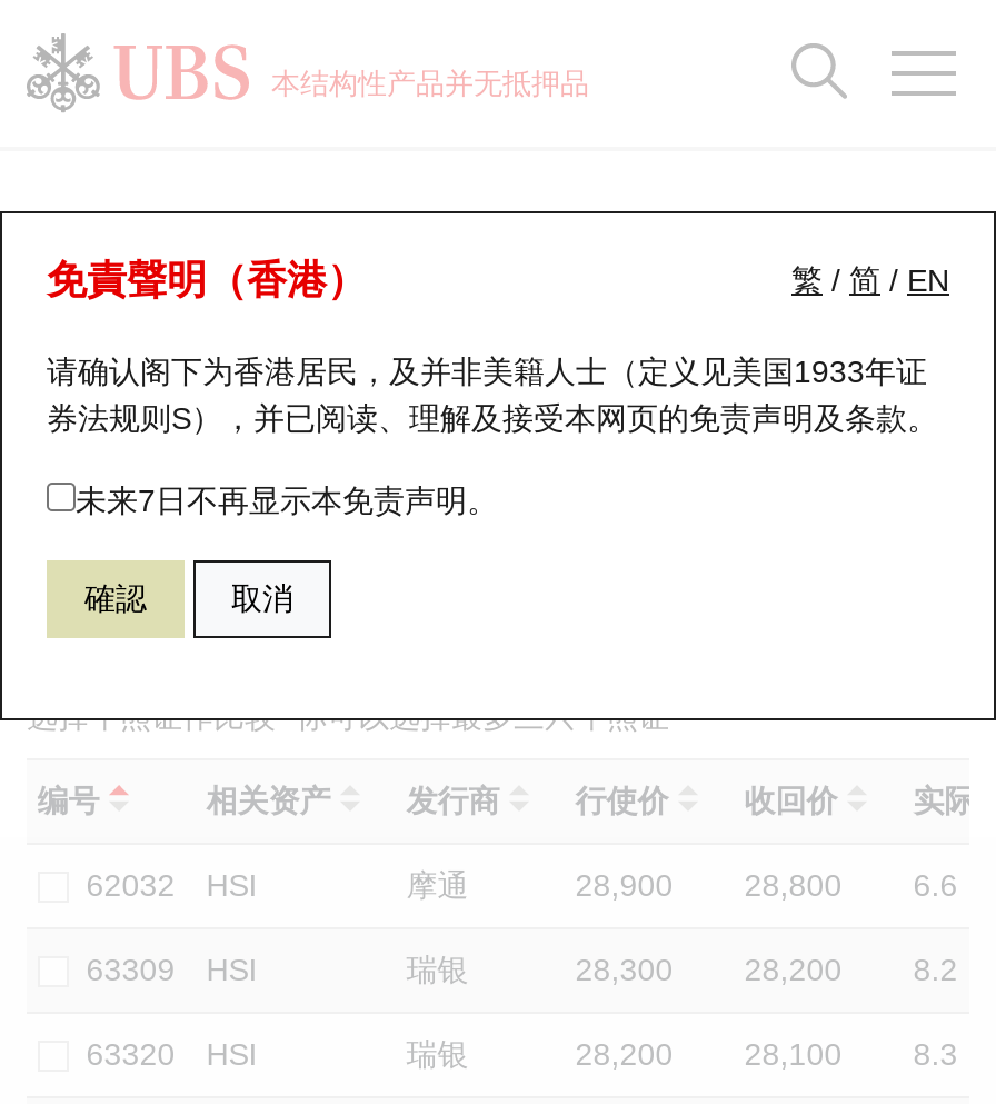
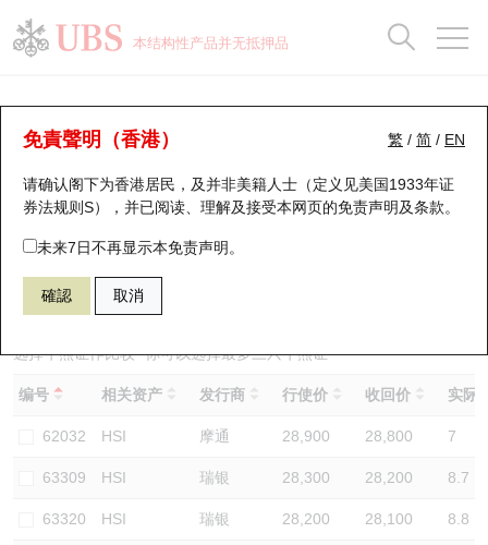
- 28,900 28,800 6.6
+ 28,900 28,800 7

- 28,300 28,200 8.2
+ 28,300 28,200 8.7

- 28,200 28,100 8.3
+ 28,200 28,100 8.8
